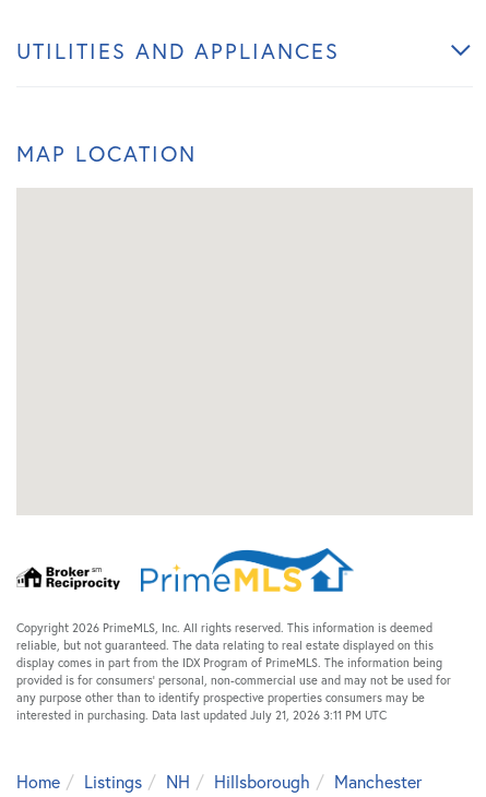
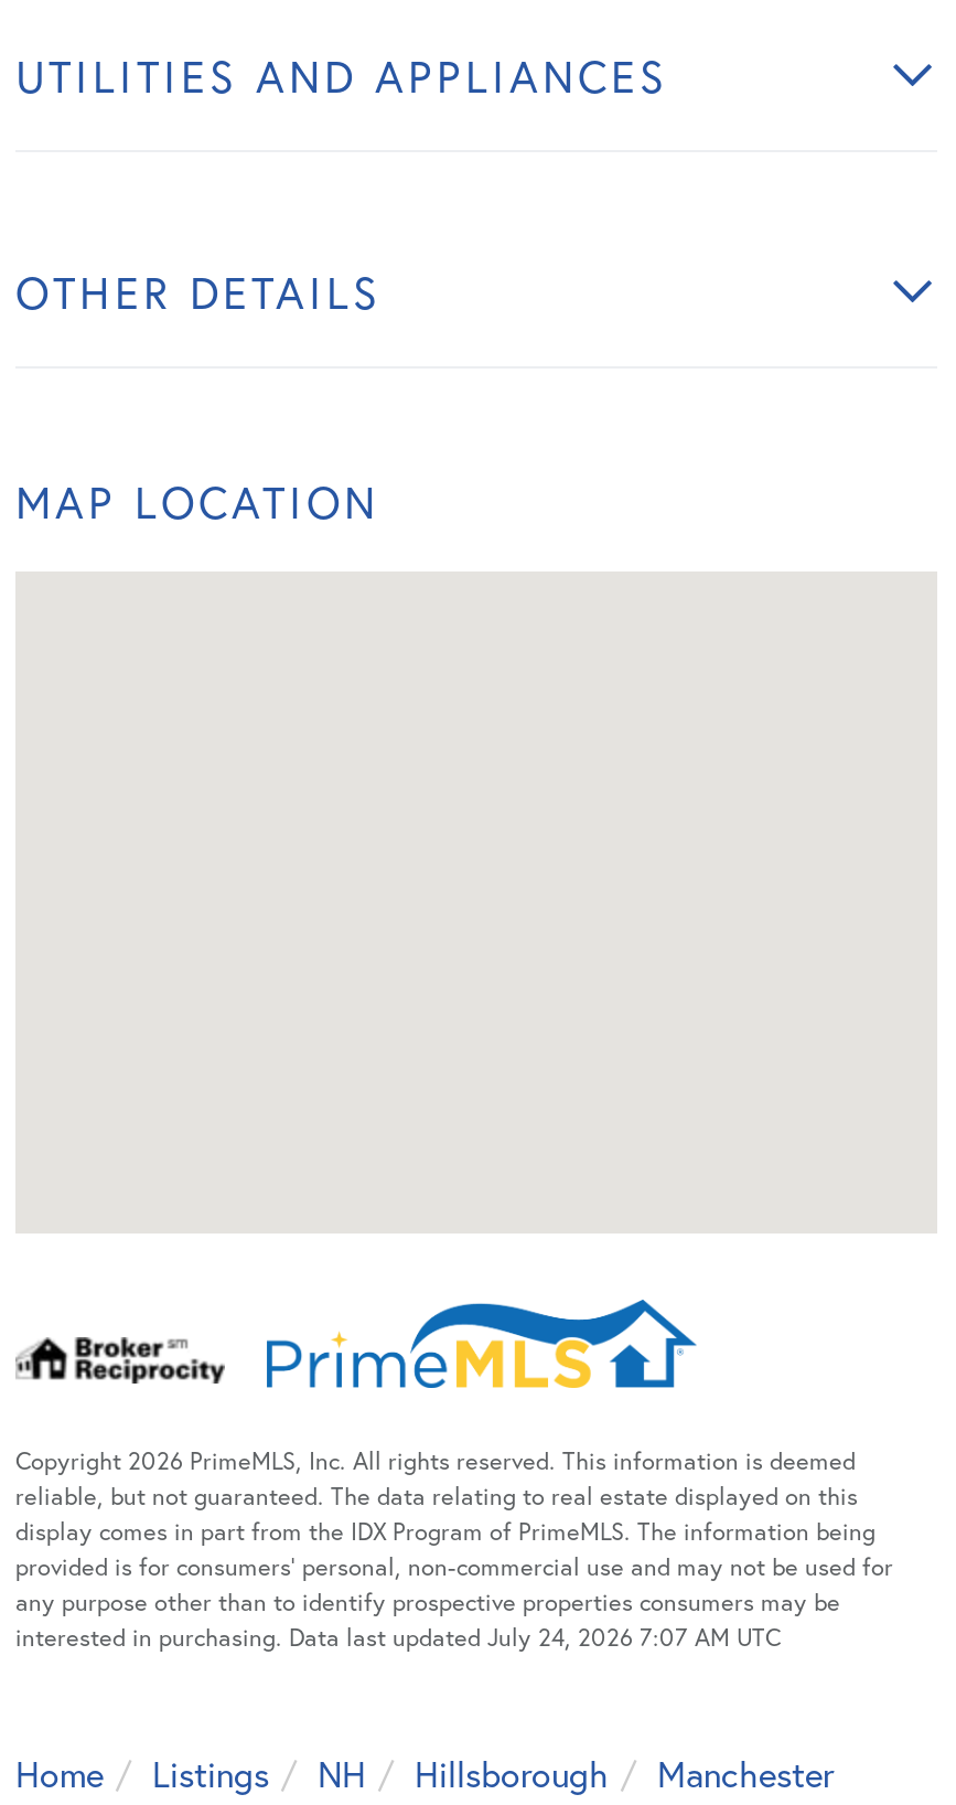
+ OTHER DETAILS

- interested in purchasing. Data last updated July 21, 2026 3:11 PM UTC
+ interested in purchasing. Data last updated July 24, 2026 7:07 AM UTC
